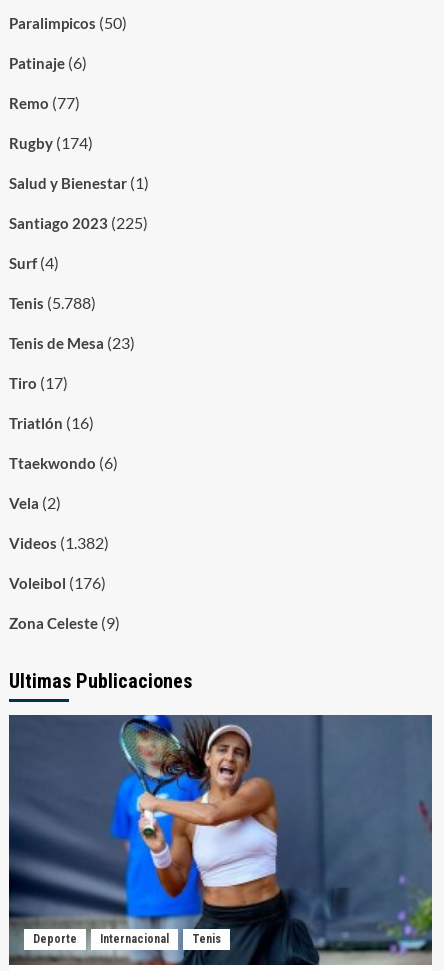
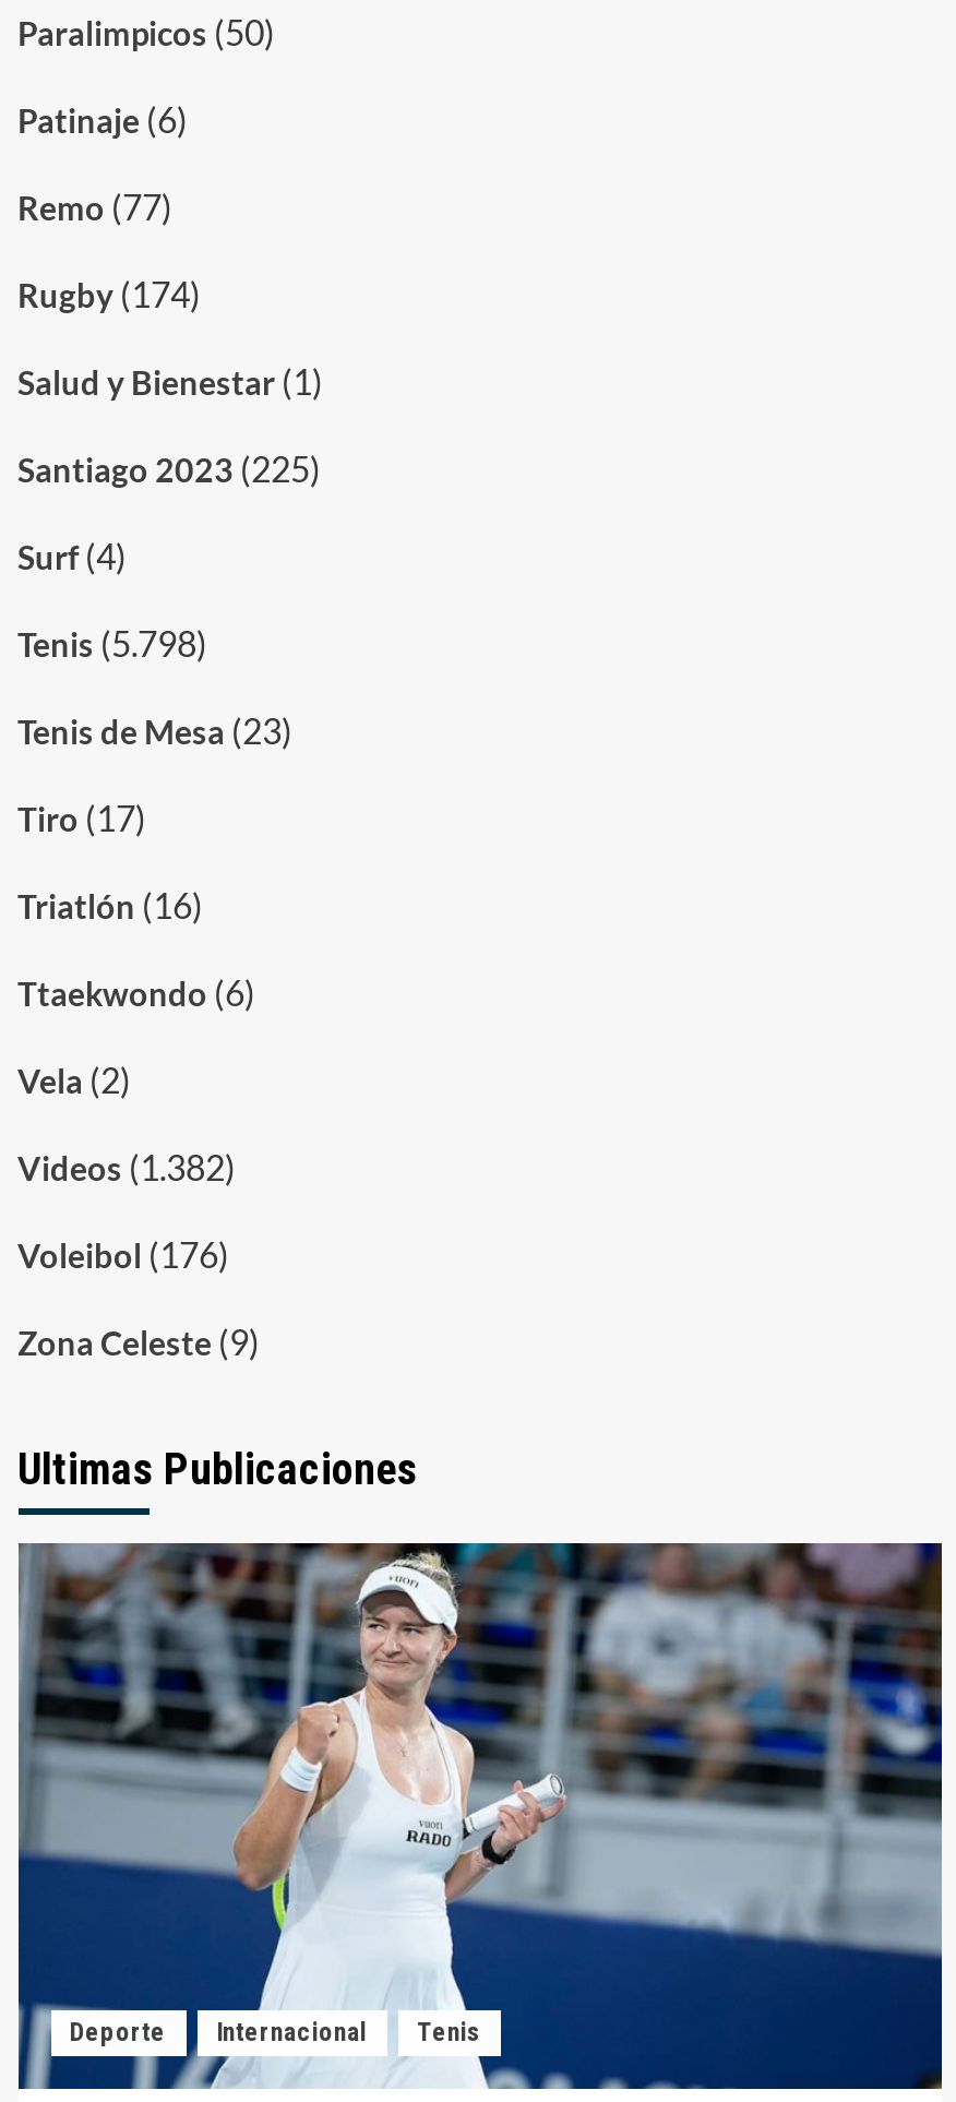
- Tenis (5.788)
+ Tenis (5.798)

- [image]
+ [image]
